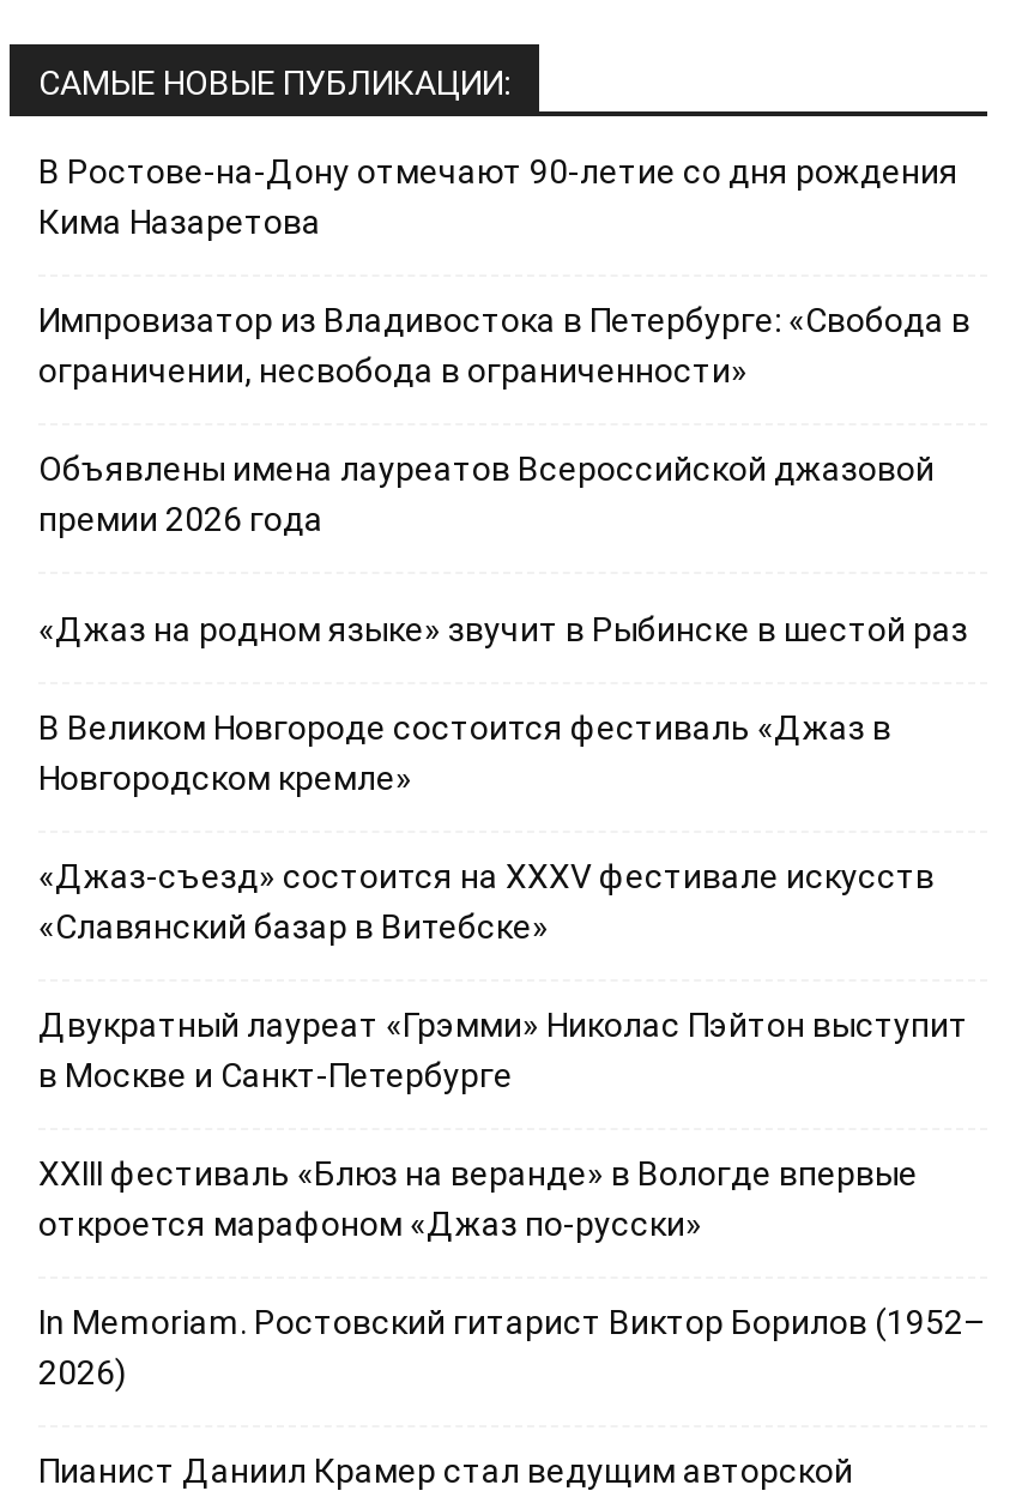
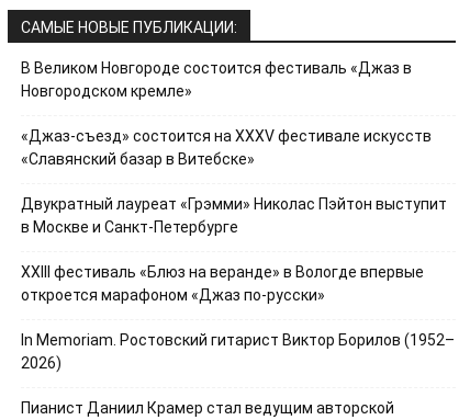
- В Ростове-на-Дону отмечают 90-летие со дня рождения
- Кима Назаретова
- Импровизатор из Владивостока в Петербурге: «Свобода в
- ограничении, несвобода в ограниченности»
- Объявлены имена лауреатов Всероссийской джазовой
- премии 2026 года
- «Джаз на родном языке» звучит в Рыбинске в шестой раз
